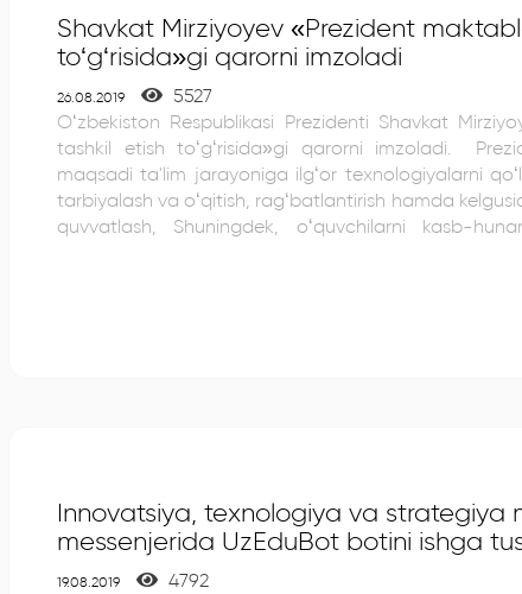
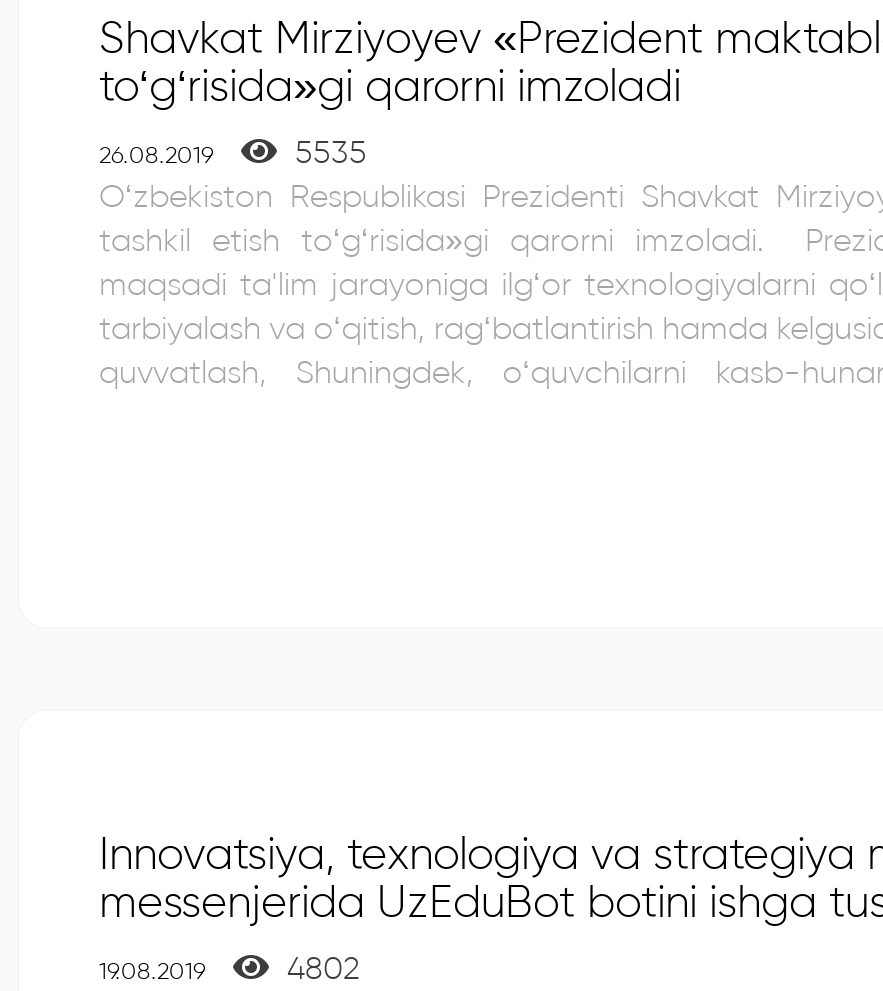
- 5527
+ 5535

- 4792
+ 4802
